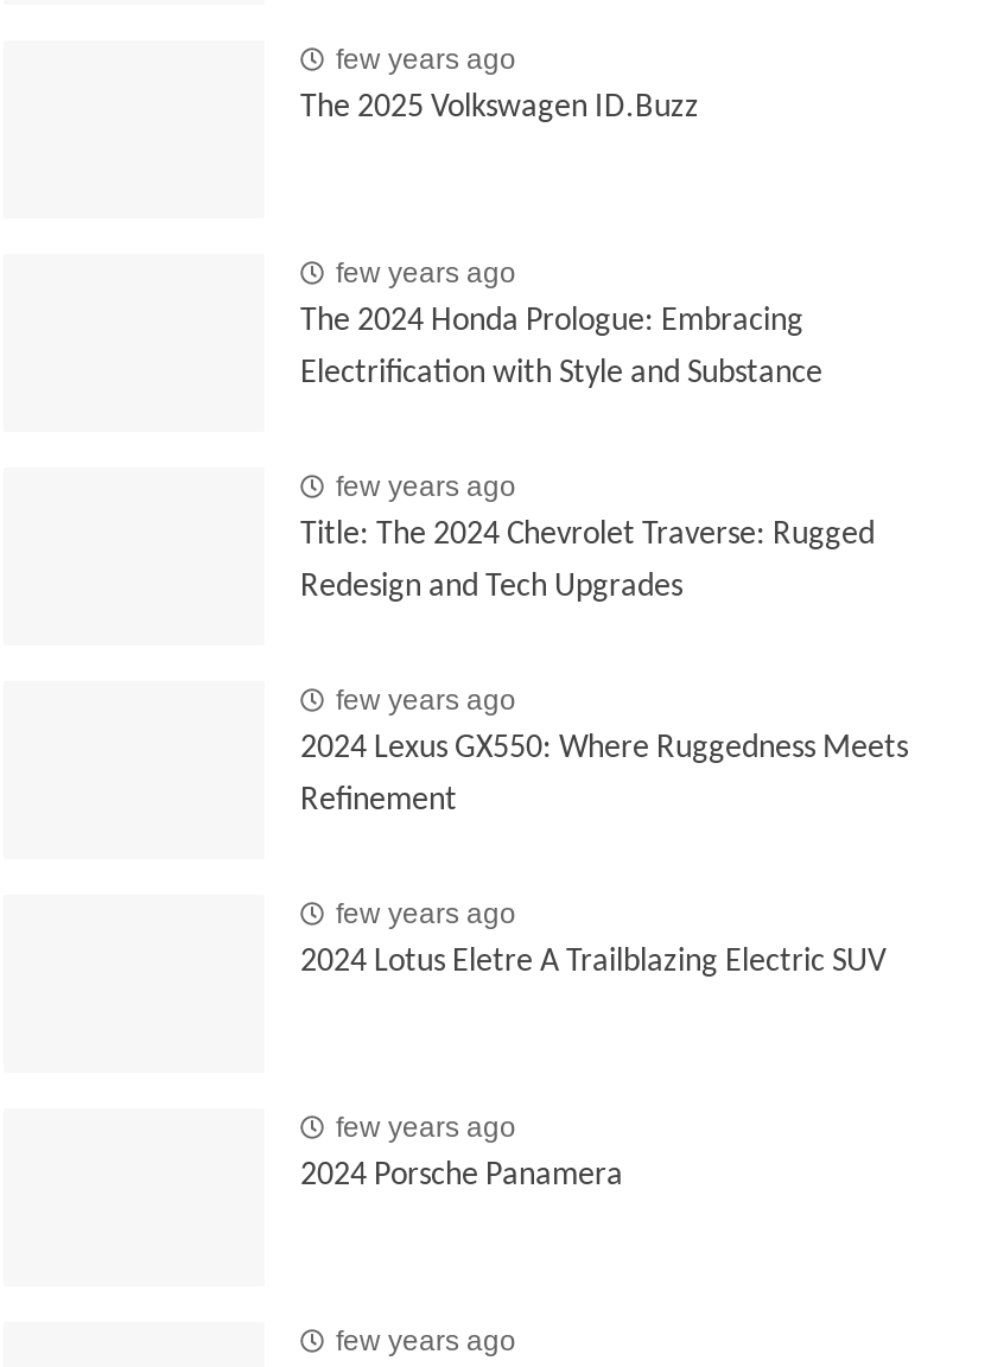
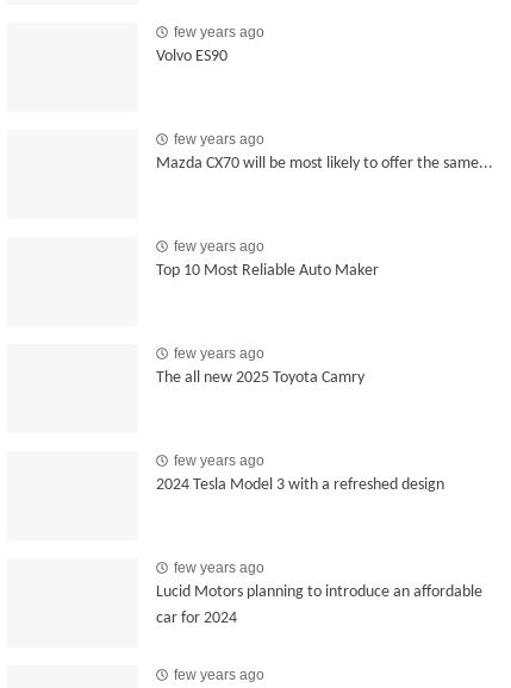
- The 2025 Volkswagen ID.Buzz
+ Volvo ES90

- The 2024 Honda Prologue: Embracing
- Electrification with Style and Substance
+ Mazda CX70 will be most likely to offer the same...

- Title: The 2024 Chevrolet Traverse: Rugged
- Redesign and Tech Upgrades
+ Top 10 Most Reliable Auto Maker

- 2024 Lexus GX550: Where Ruggedness Meets
- Refinement
+ The all new 2025 Toyota Camry

- 2024 Lotus Eletre A Trailblazing Electric SUV
+ 2024 Tesla Model 3 with a refreshed design

- 2024 Porsche Panamera
+ Lucid Motors planning to introduce an affordable
+ car for 2024
